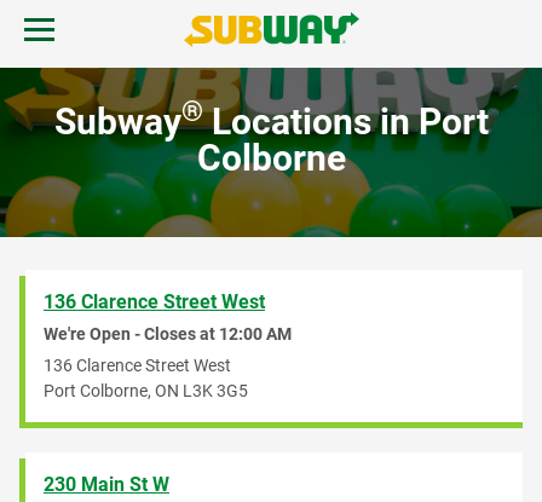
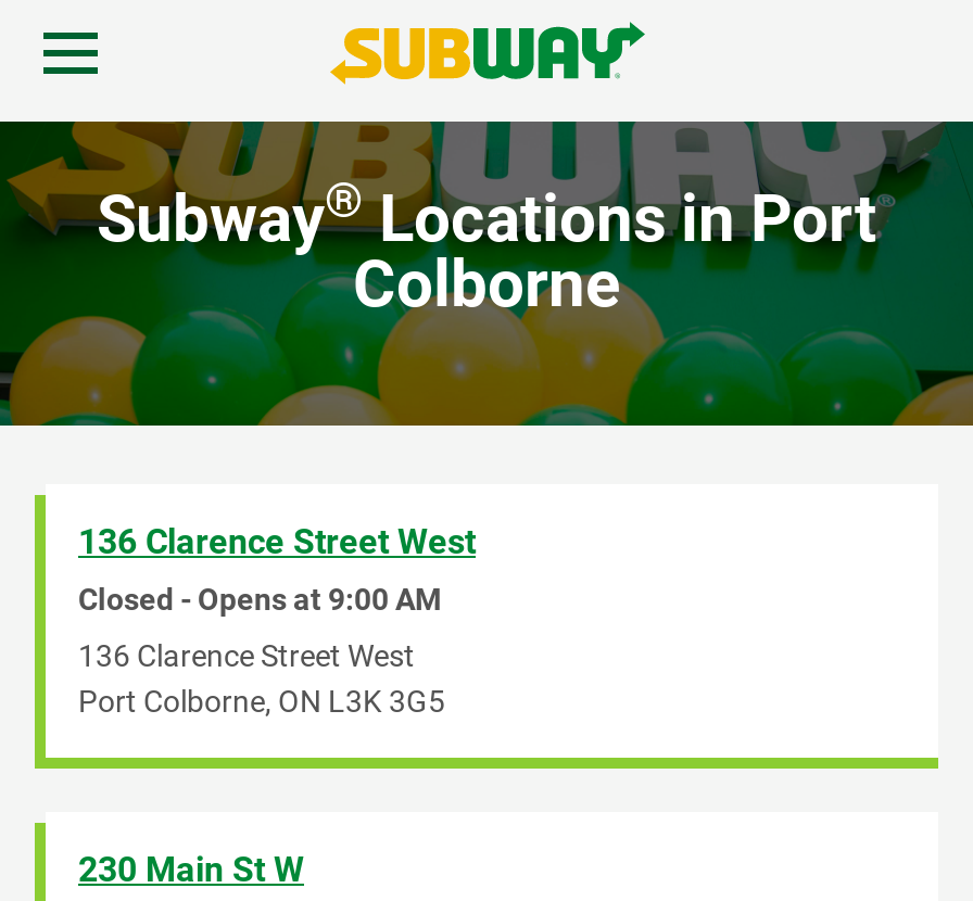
- We're Open - Closes at 12:00 AM
+ Closed - Opens at 9:00 AM
